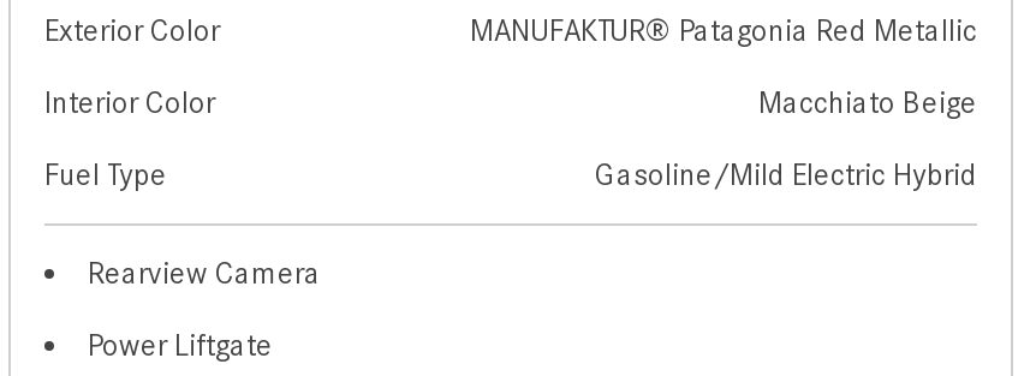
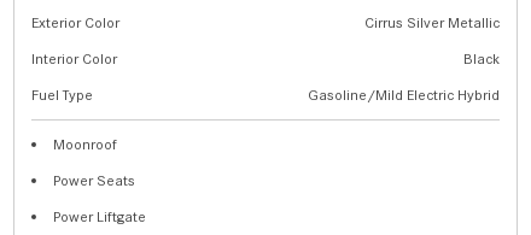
- MANUFAKTUR® Patagonia Red Metallic
+ Cirrus Silver Metallic

- Macchiato Beige
+ Black

- Rearview Camera
+ Moonroof
+ Power Seats
